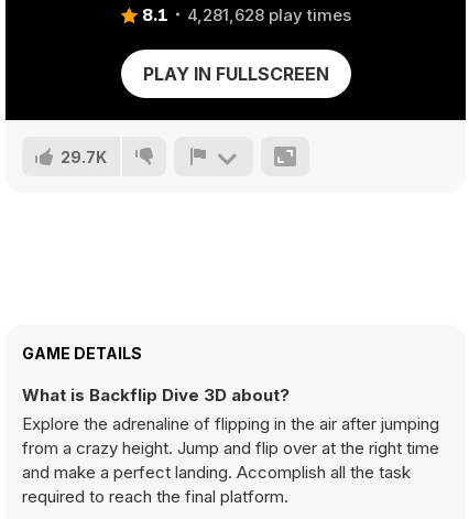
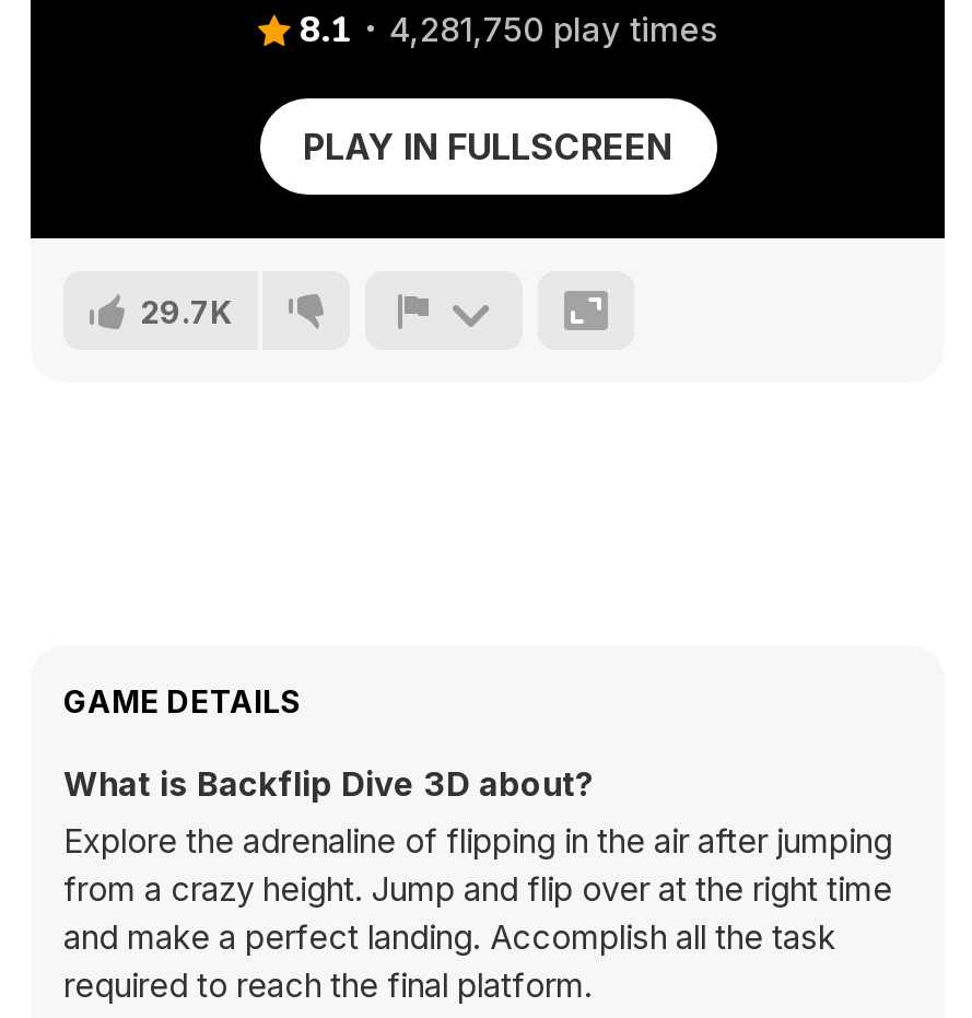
- 8.1 4,281,628 play times
+ 8.1 4,281,750 play times
